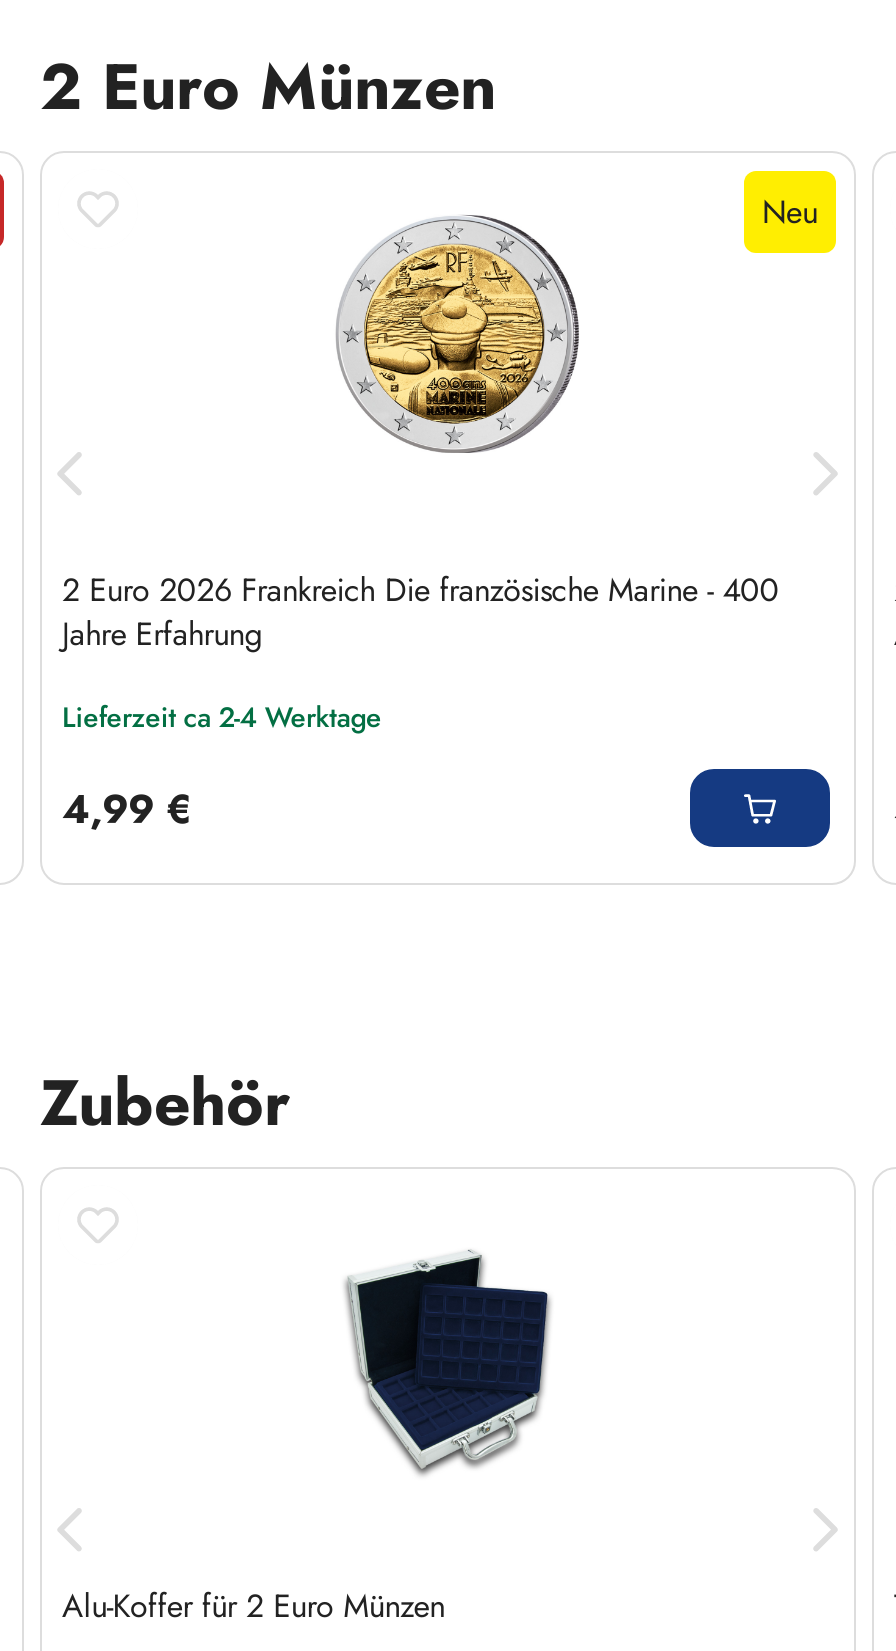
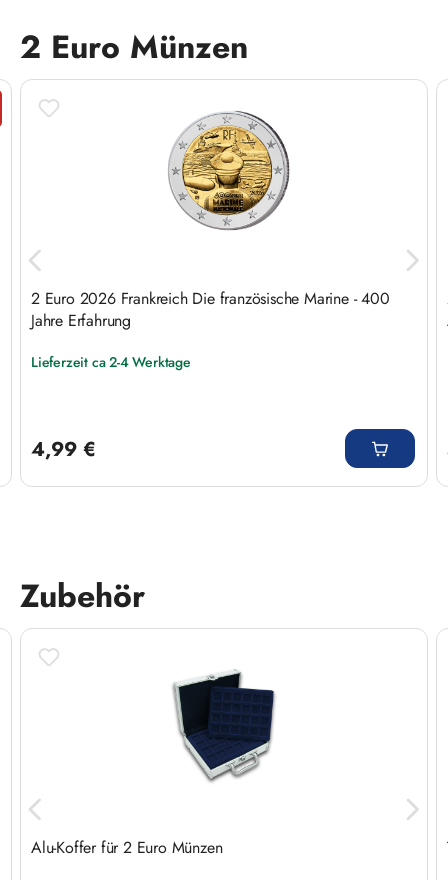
- Neu
